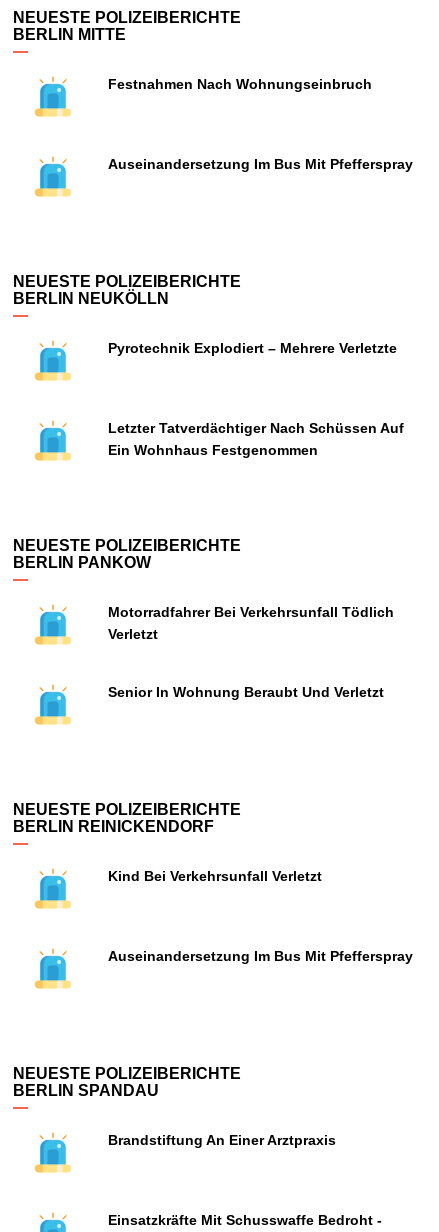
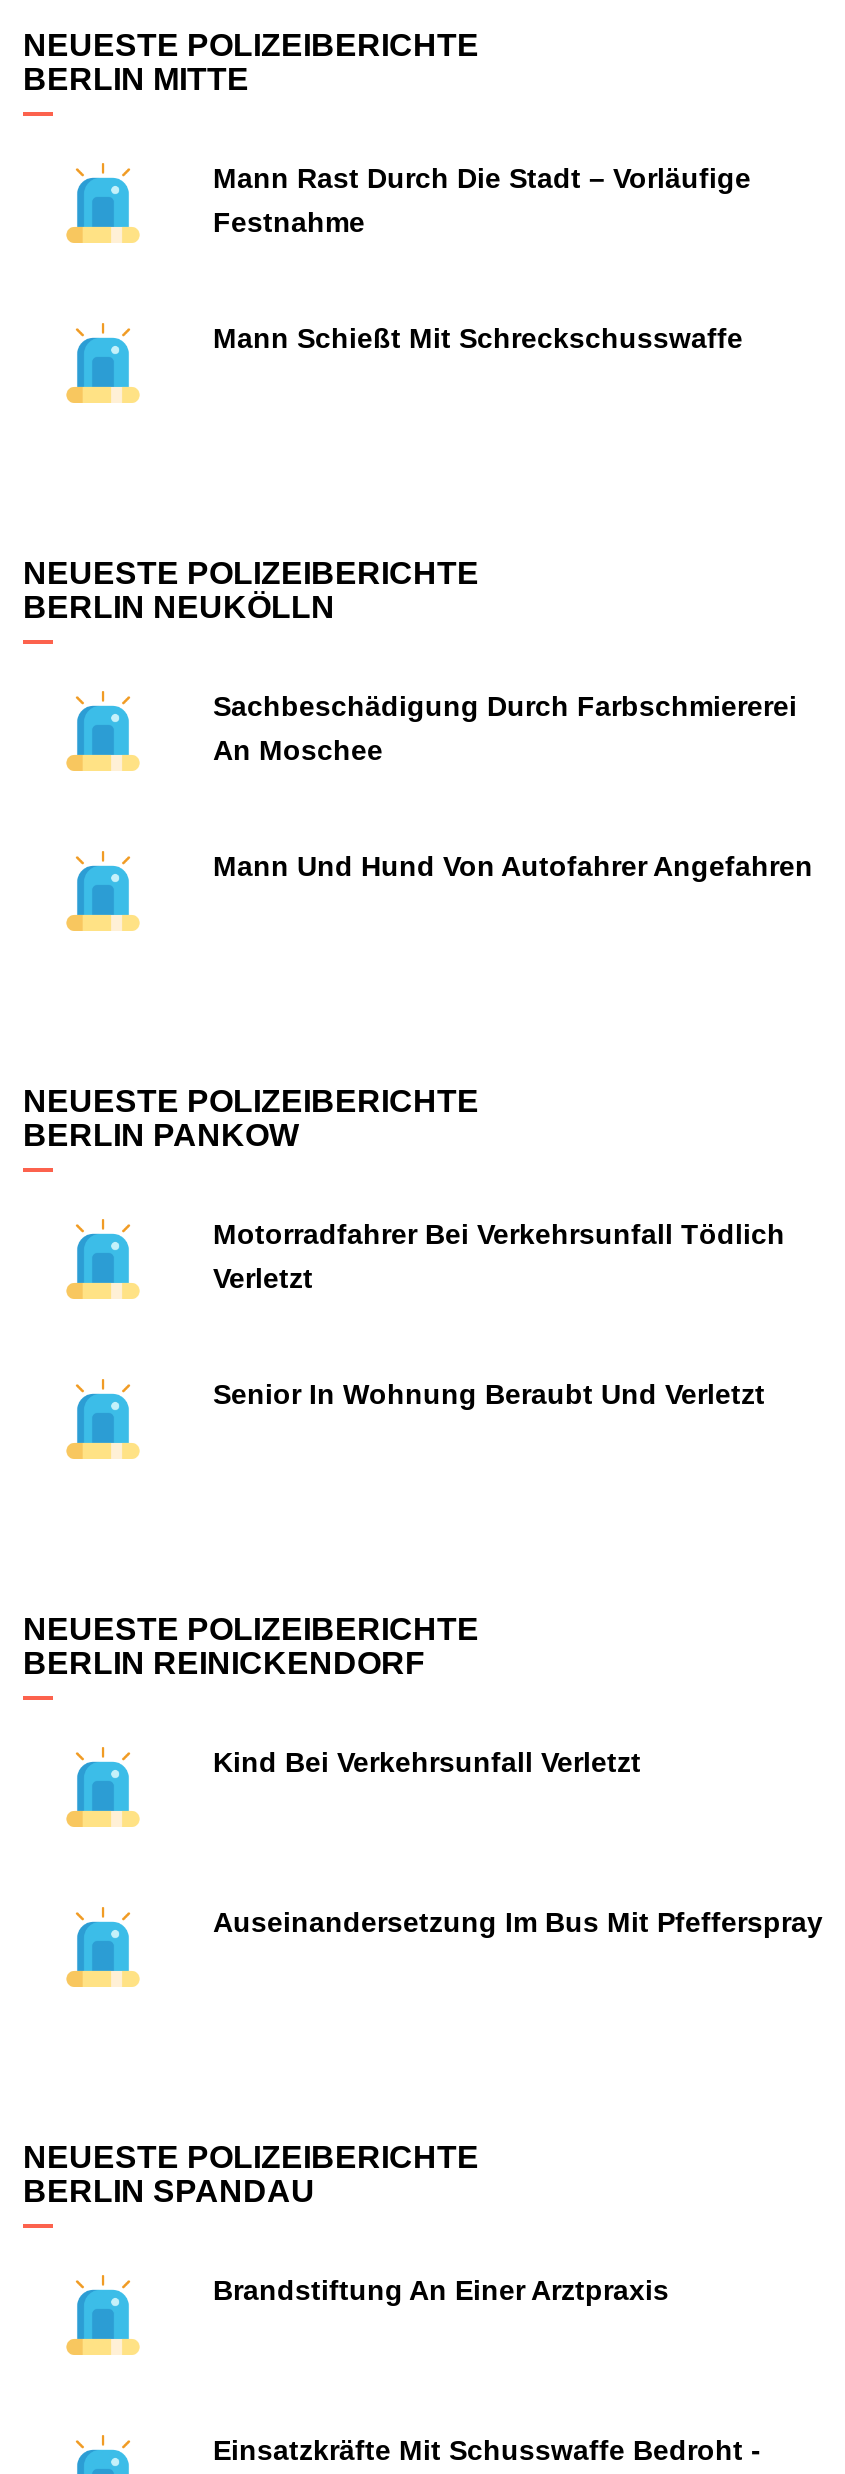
- Festnahmen Nach Wohnungseinbruch
+ Mann Rast Durch Die Stadt – Vorläufige
+ Festnahme

- Auseinandersetzung Im Bus Mit Pfefferspray
+ Mann Schießt Mit Schreckschusswaffe

- Pyrotechnik Explodiert – Mehrere Verletzte
+ Sachbeschädigung Durch Farbschmiererei
+ An Moschee

- Letzter Tatverdächtiger Nach Schüssen Auf
- Ein Wohnhaus Festgenommen
+ Mann Und Hund Von Autofahrer Angefahren
